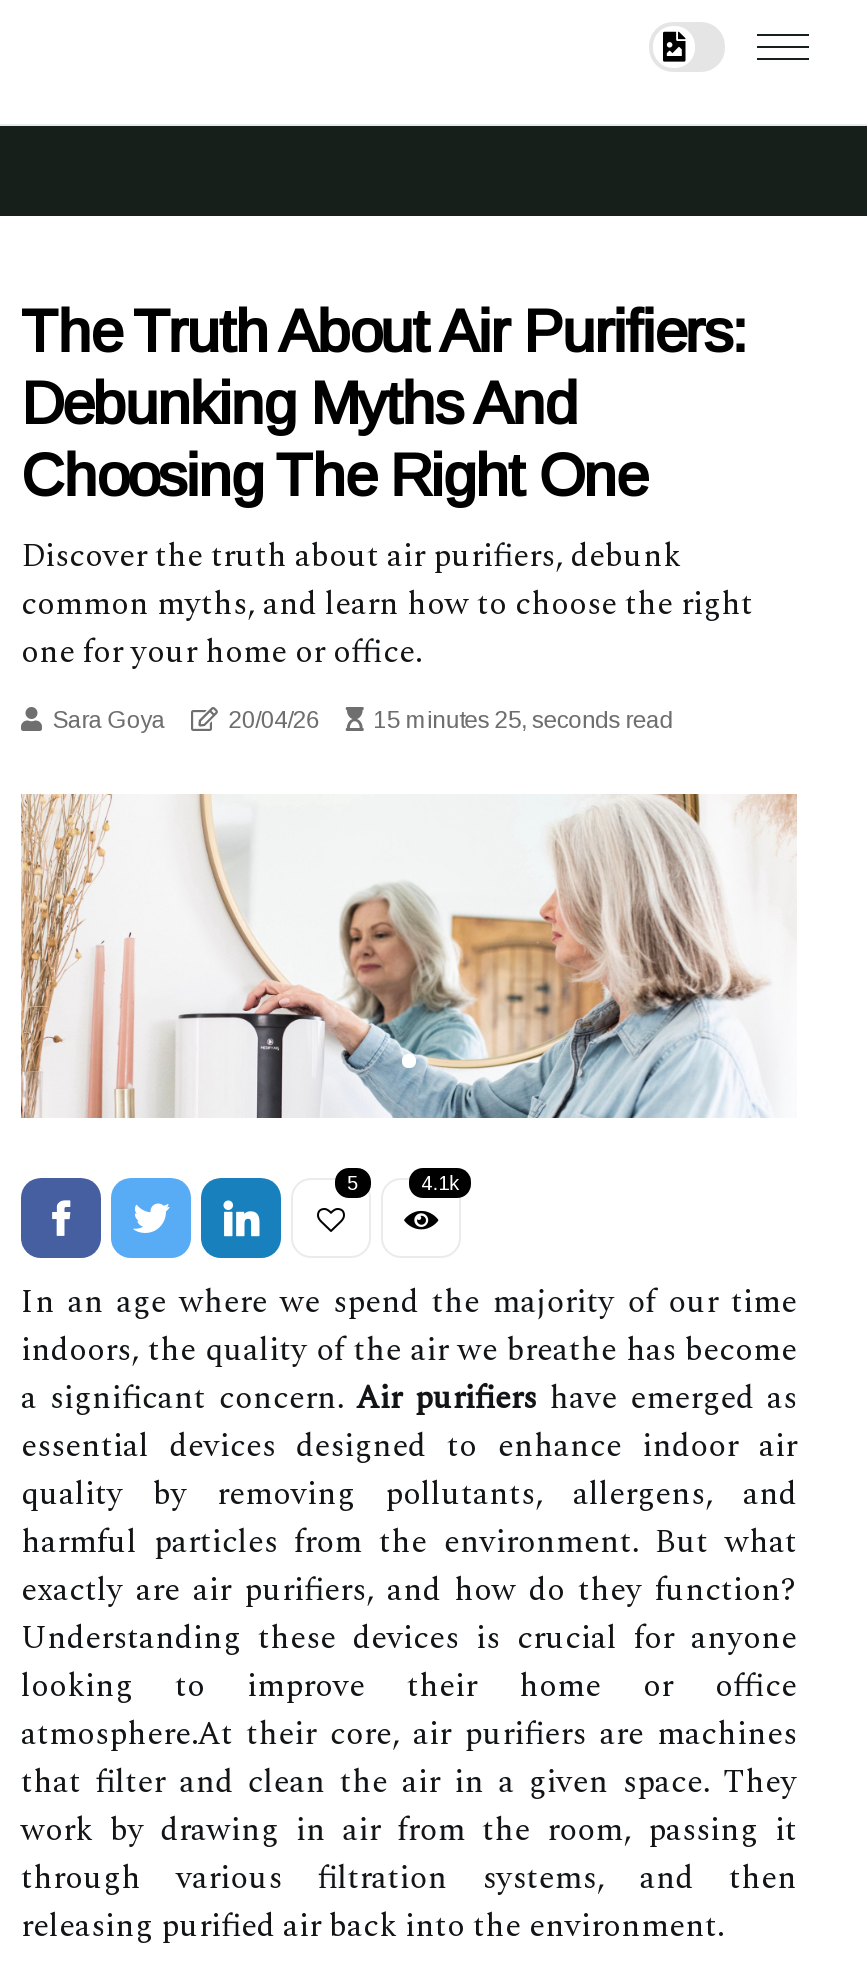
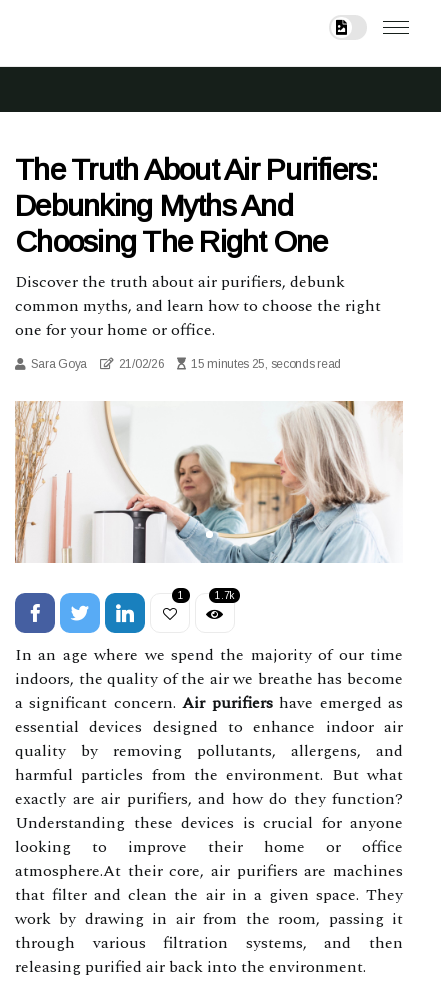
- 20/04/26 15 minutes 25, seconds read
+ 21/02/26 15 minutes 25, seconds read

- 5
- 4.1k
+ 1
+ 1.7k
